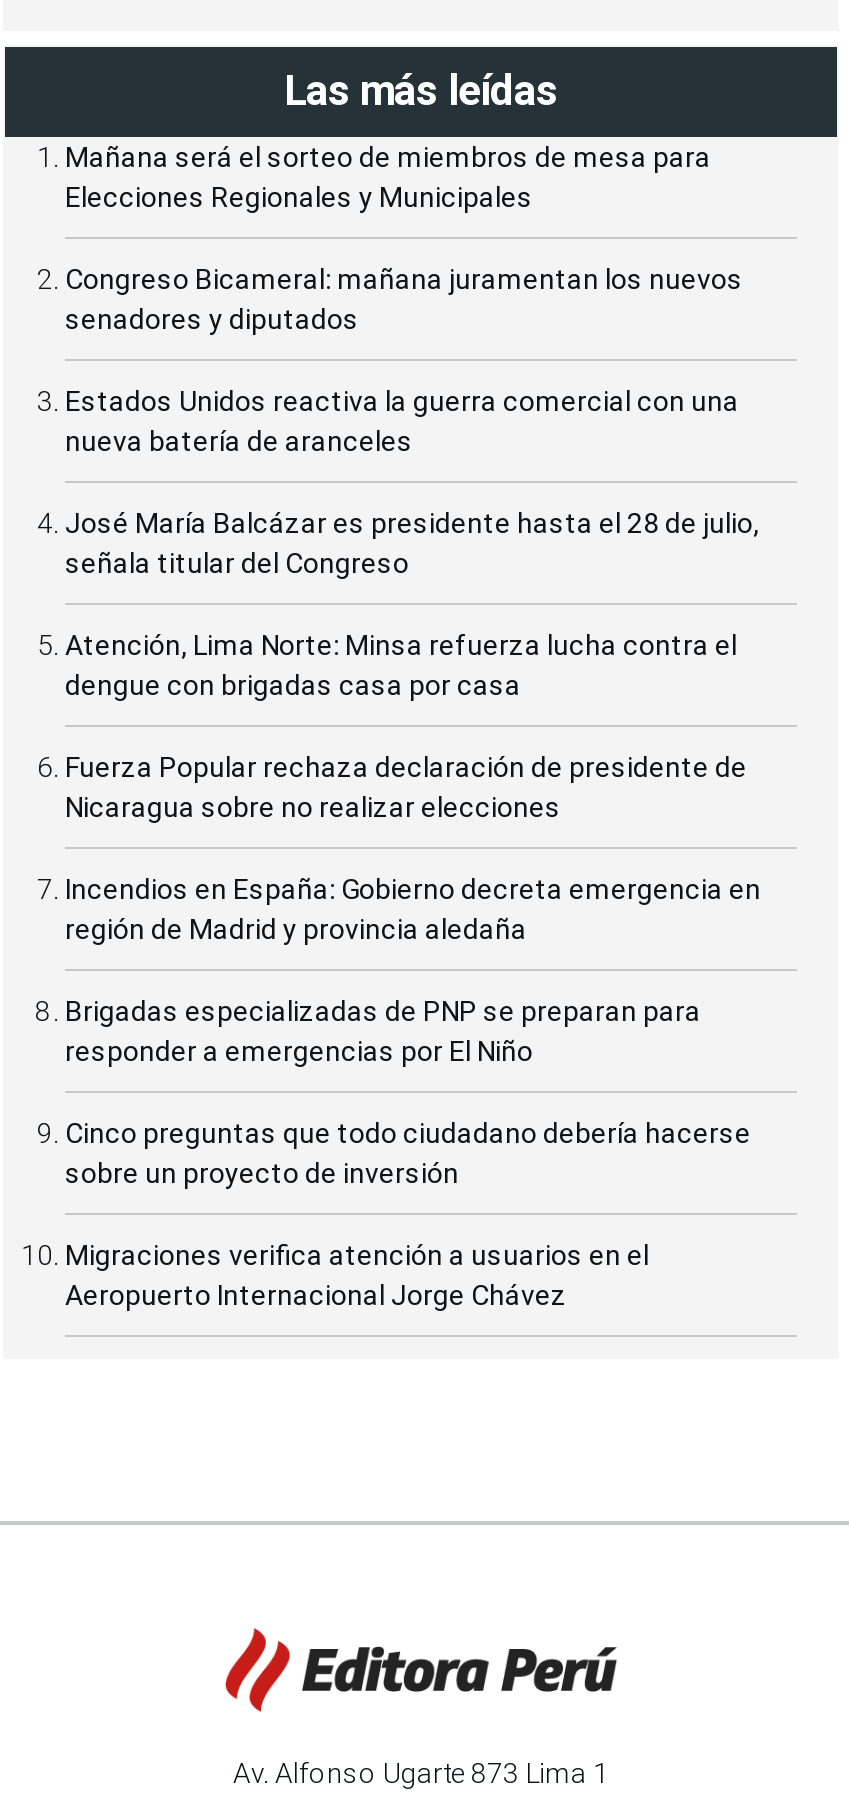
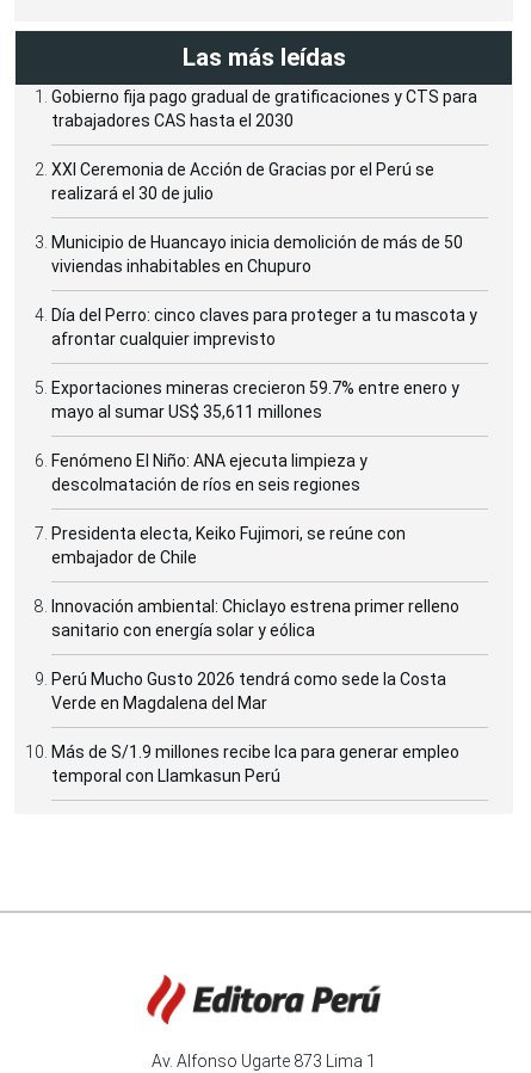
- Mañana será el sorteo de miembros de mesa para
- Elecciones Regionales y Municipales
+ Gobierno fija pago gradual de gratificaciones y CTS para
+ trabajadores CAS hasta el 2030

- Congreso Bicameral: mañana juramentan los nuevos
- senadores y diputados
+ XXI Ceremonia de Acción de Gracias por el Perú se
+ realizará el 30 de julio

- Estados Unidos reactiva la guerra comercial con una
- nueva batería de aranceles
+ Municipio de Huancayo inicia demolición de más de 50
+ viviendas inhabitables en Chupuro

- José María Balcázar es presidente hasta el 28 de julio,
- señala titular del Congreso
+ Día del Perro: cinco claves para proteger a tu mascota y
+ afrontar cualquier imprevisto

- Atención, Lima Norte: Minsa refuerza lucha contra el
- dengue con brigadas casa por casa
+ Exportaciones mineras crecieron 59.7% entre enero y
+ mayo al sumar US$ 35,611 millones

- Fuerza Popular rechaza declaración de presidente de
- Nicaragua sobre no realizar elecciones
+ Fenómeno El Niño: ANA ejecuta limpieza y
+ descolmatación de ríos en seis regiones

- Incendios en España: Gobierno decreta emergencia en
- región de Madrid y provincia aledaña
+ Presidenta electa, Keiko Fujimori, se reúne con
+ embajador de Chile

- Brigadas especializadas de PNP se preparan para
- responder a emergencias por El Niño
+ Innovación ambiental: Chiclayo estrena primer relleno
+ sanitario con energía solar y eólica

- Cinco preguntas que todo ciudadano debería hacerse
- sobre un proyecto de inversión
+ Perú Mucho Gusto 2026 tendrá como sede la Costa
+ Verde en Magdalena del Mar

- Migraciones verifica atención a usuarios en el
- Aeropuerto Internacional Jorge Chávez
+ Más de S/1.9 millones recibe Ica para generar empleo
+ temporal con Llamkasun Perú
